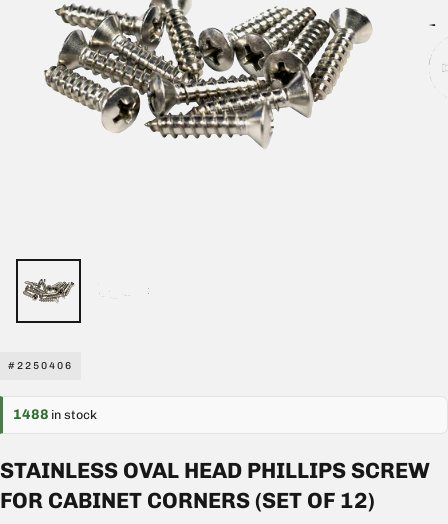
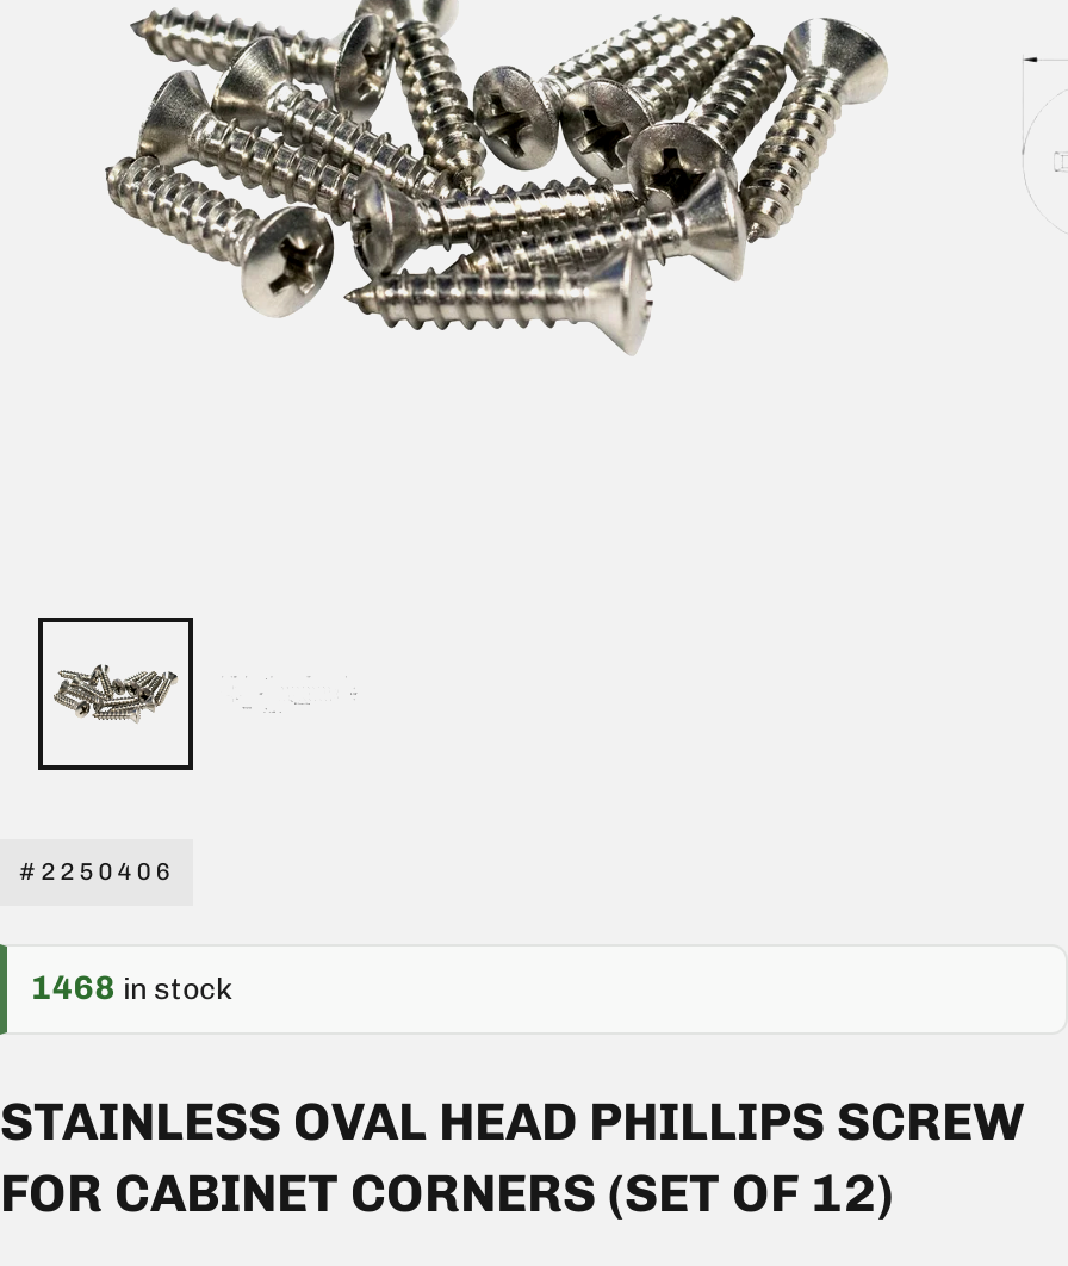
- 1488 in stock
+ 1468 in stock
